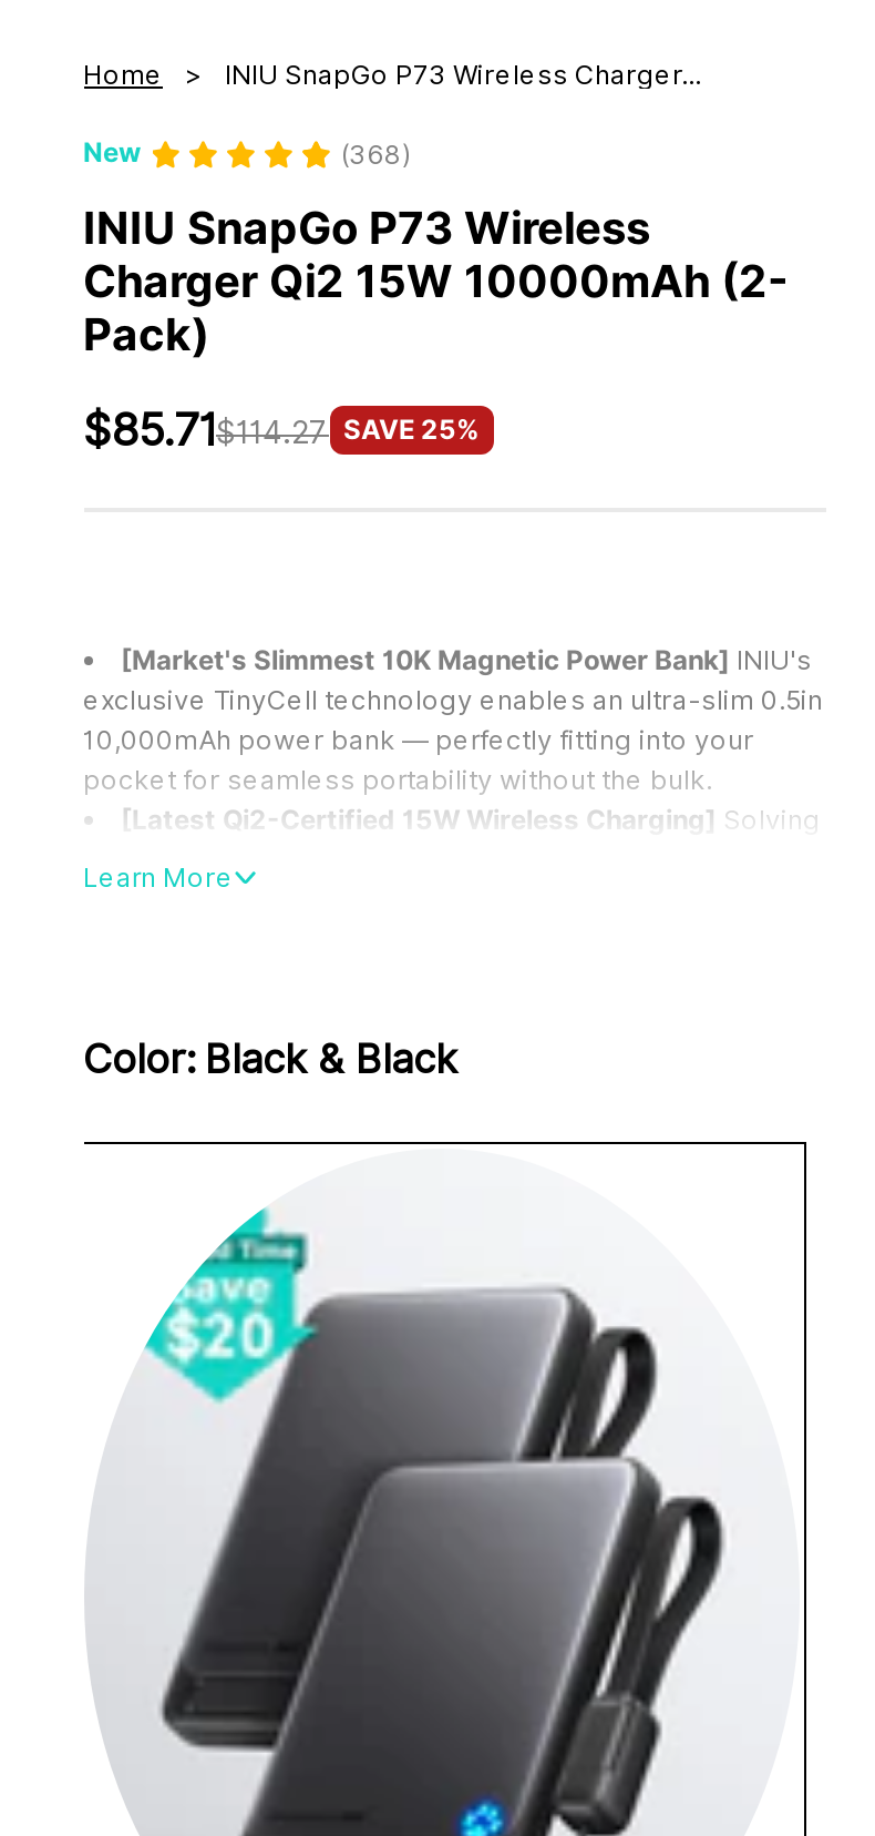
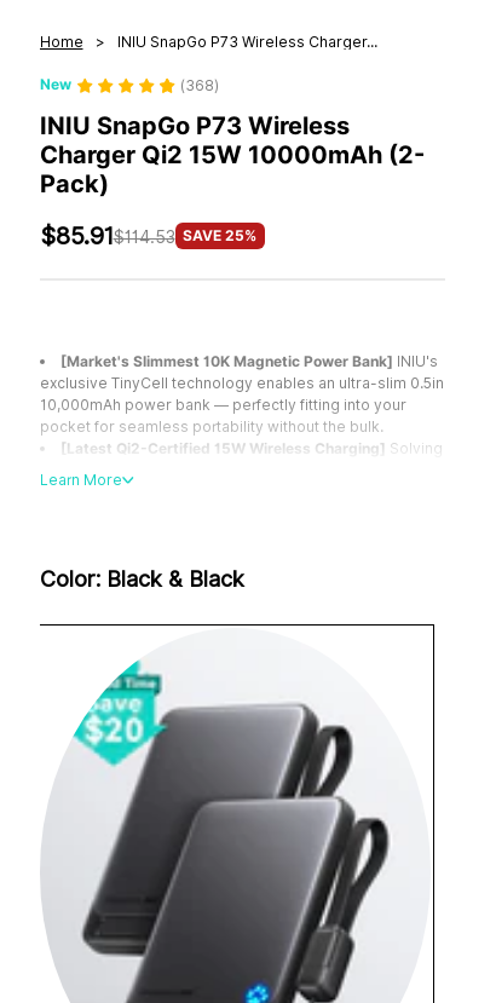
- $85.71
+ $85.91

- $114.27
+ $114.53
